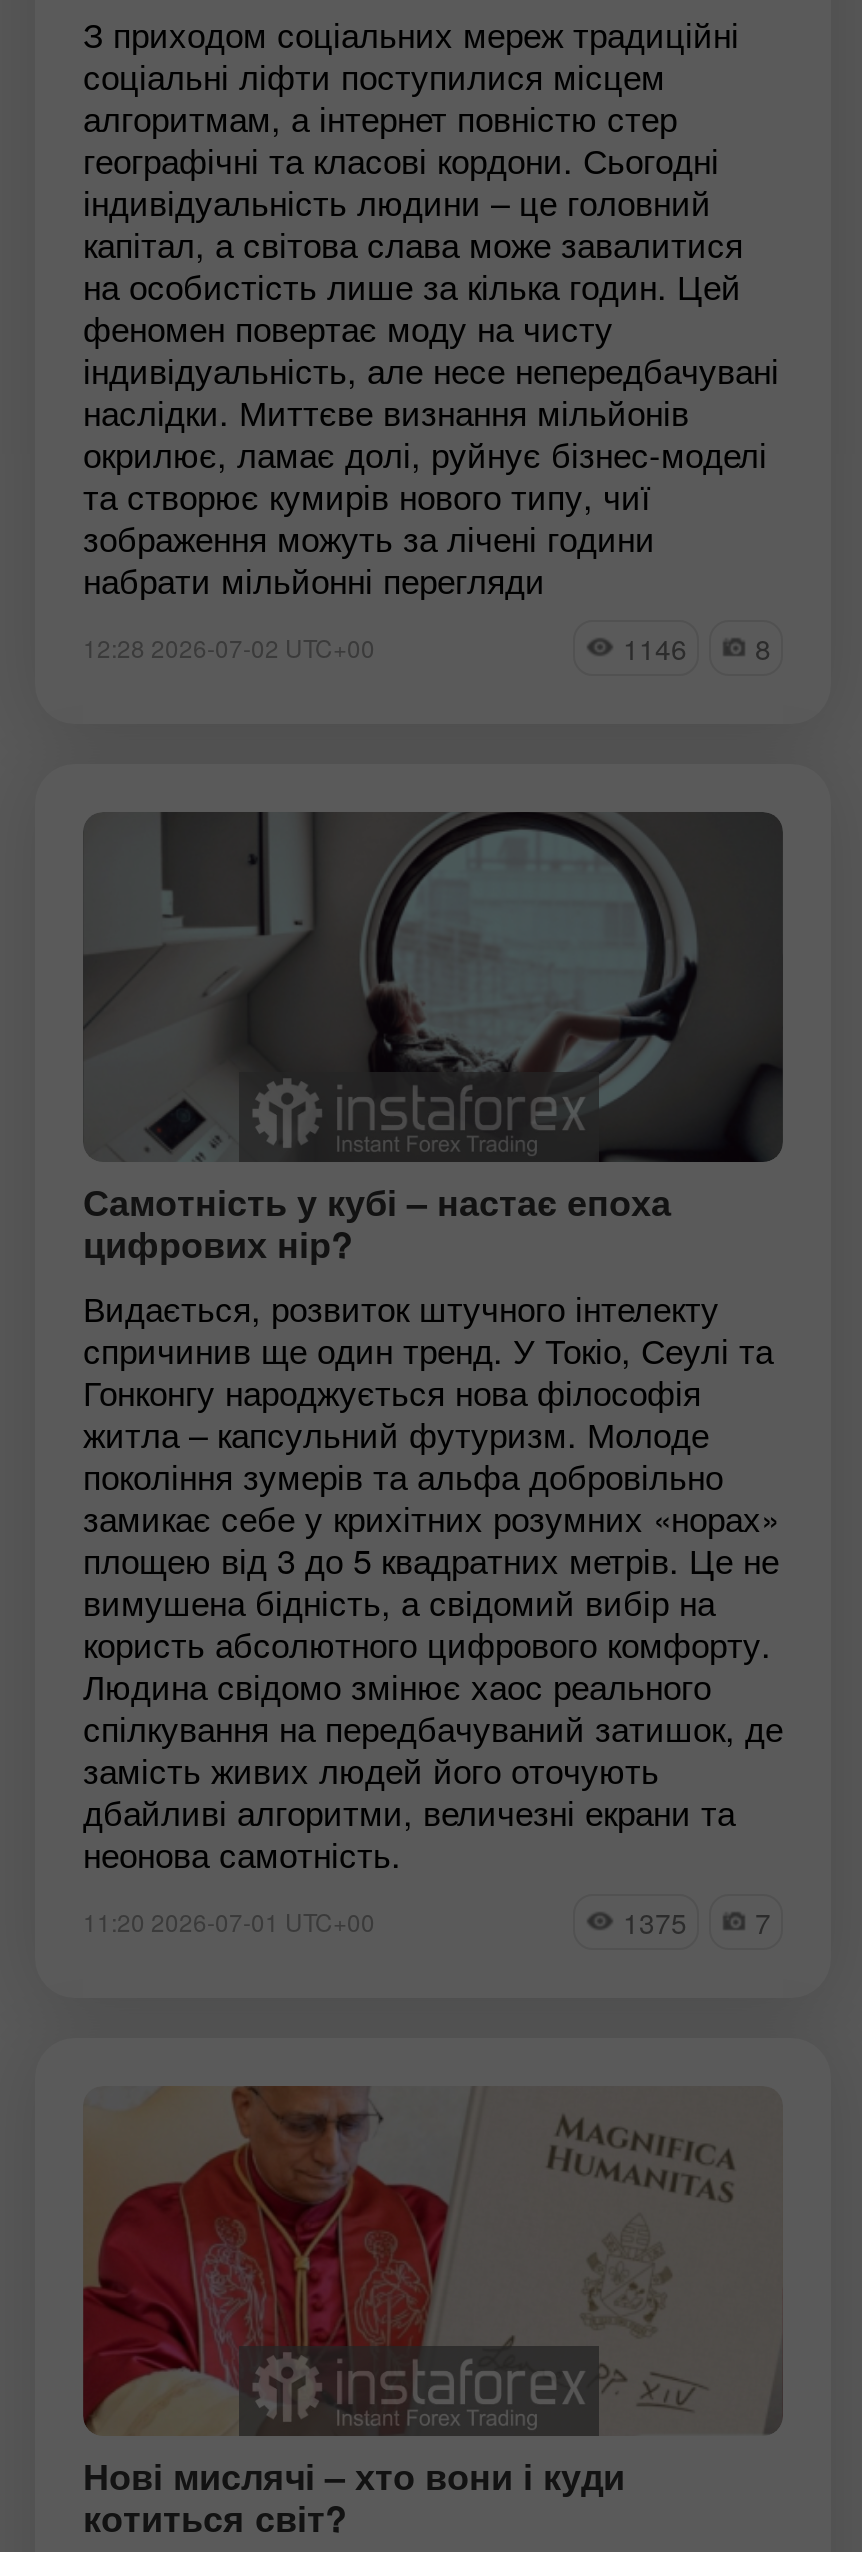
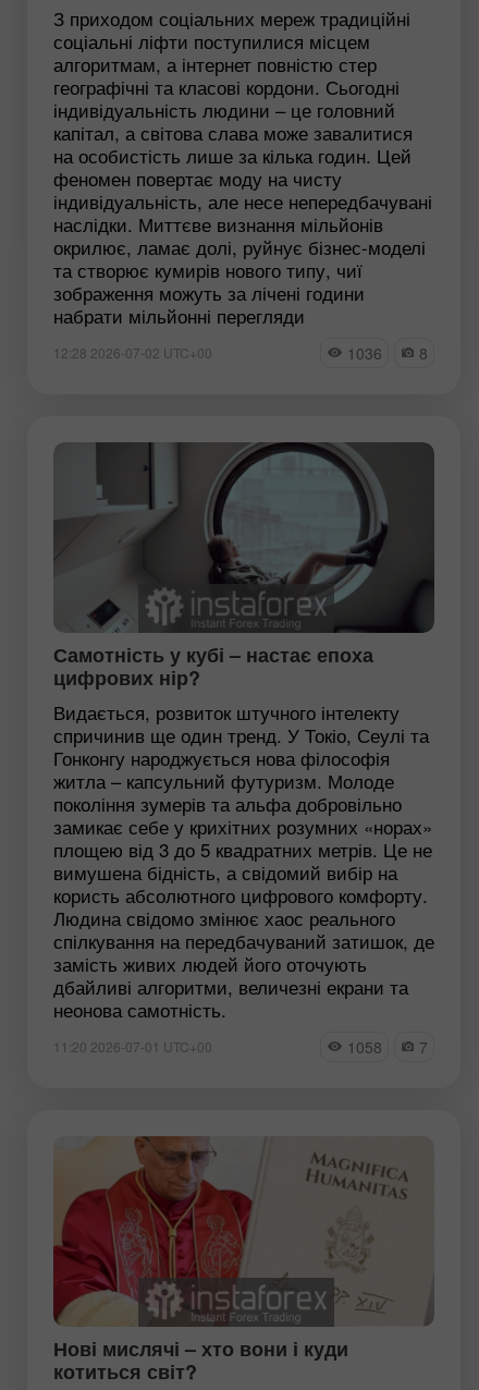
- 1146 8
+ 1036 8

- 1375 7
+ 1058 7
